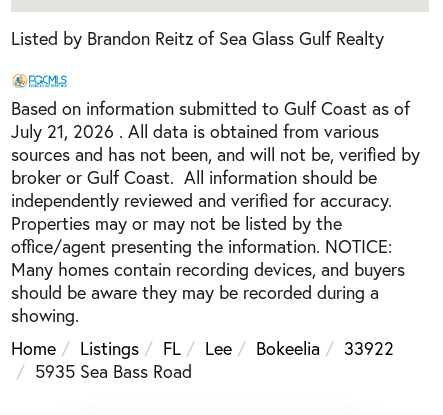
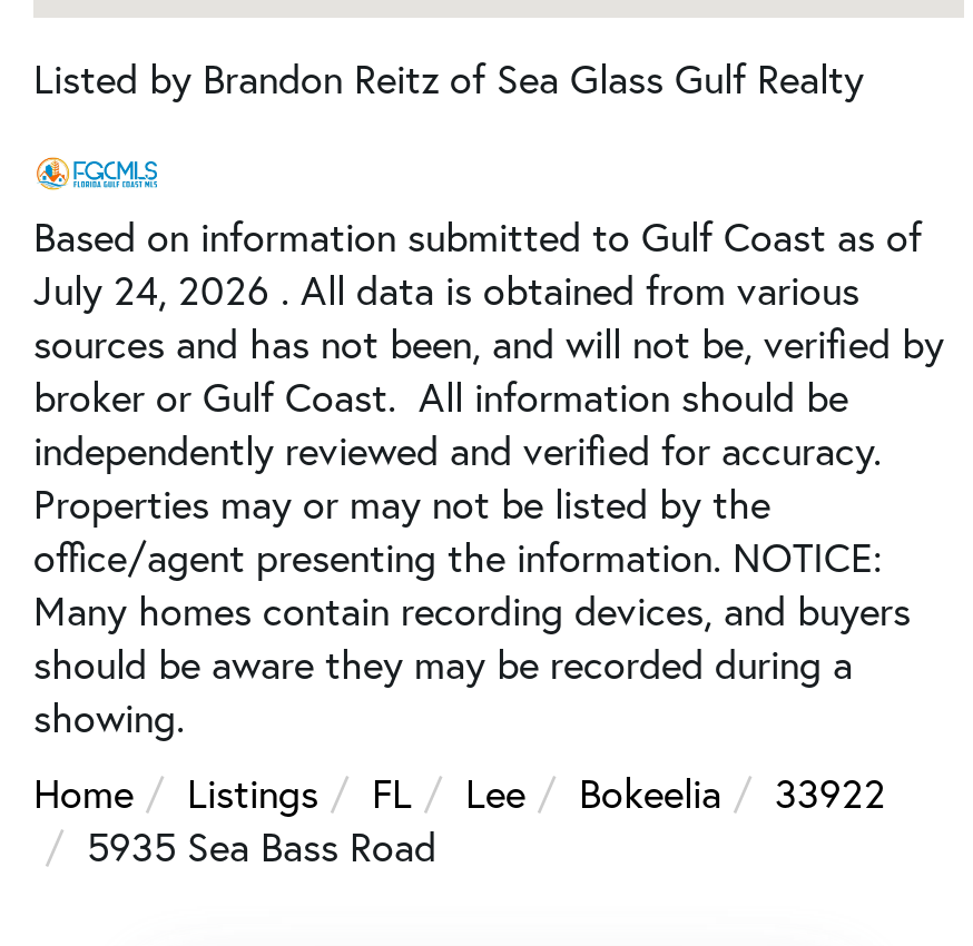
- July 21, 2026 . All data is obtained from various
+ July 24, 2026 . All data is obtained from various
